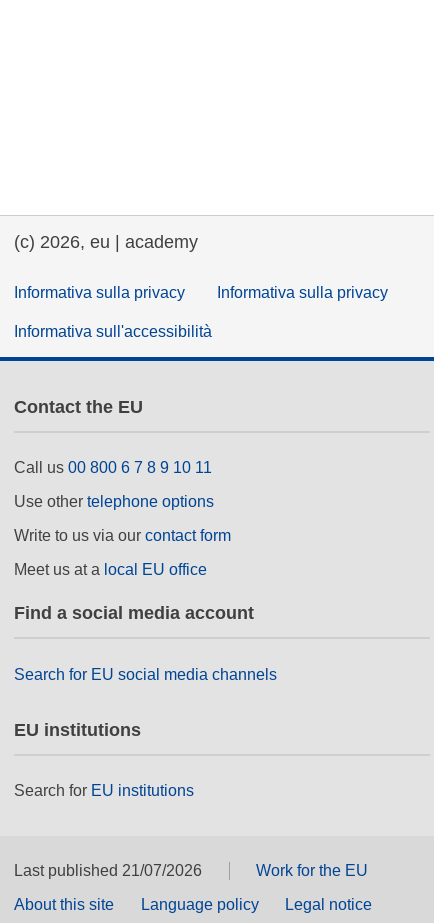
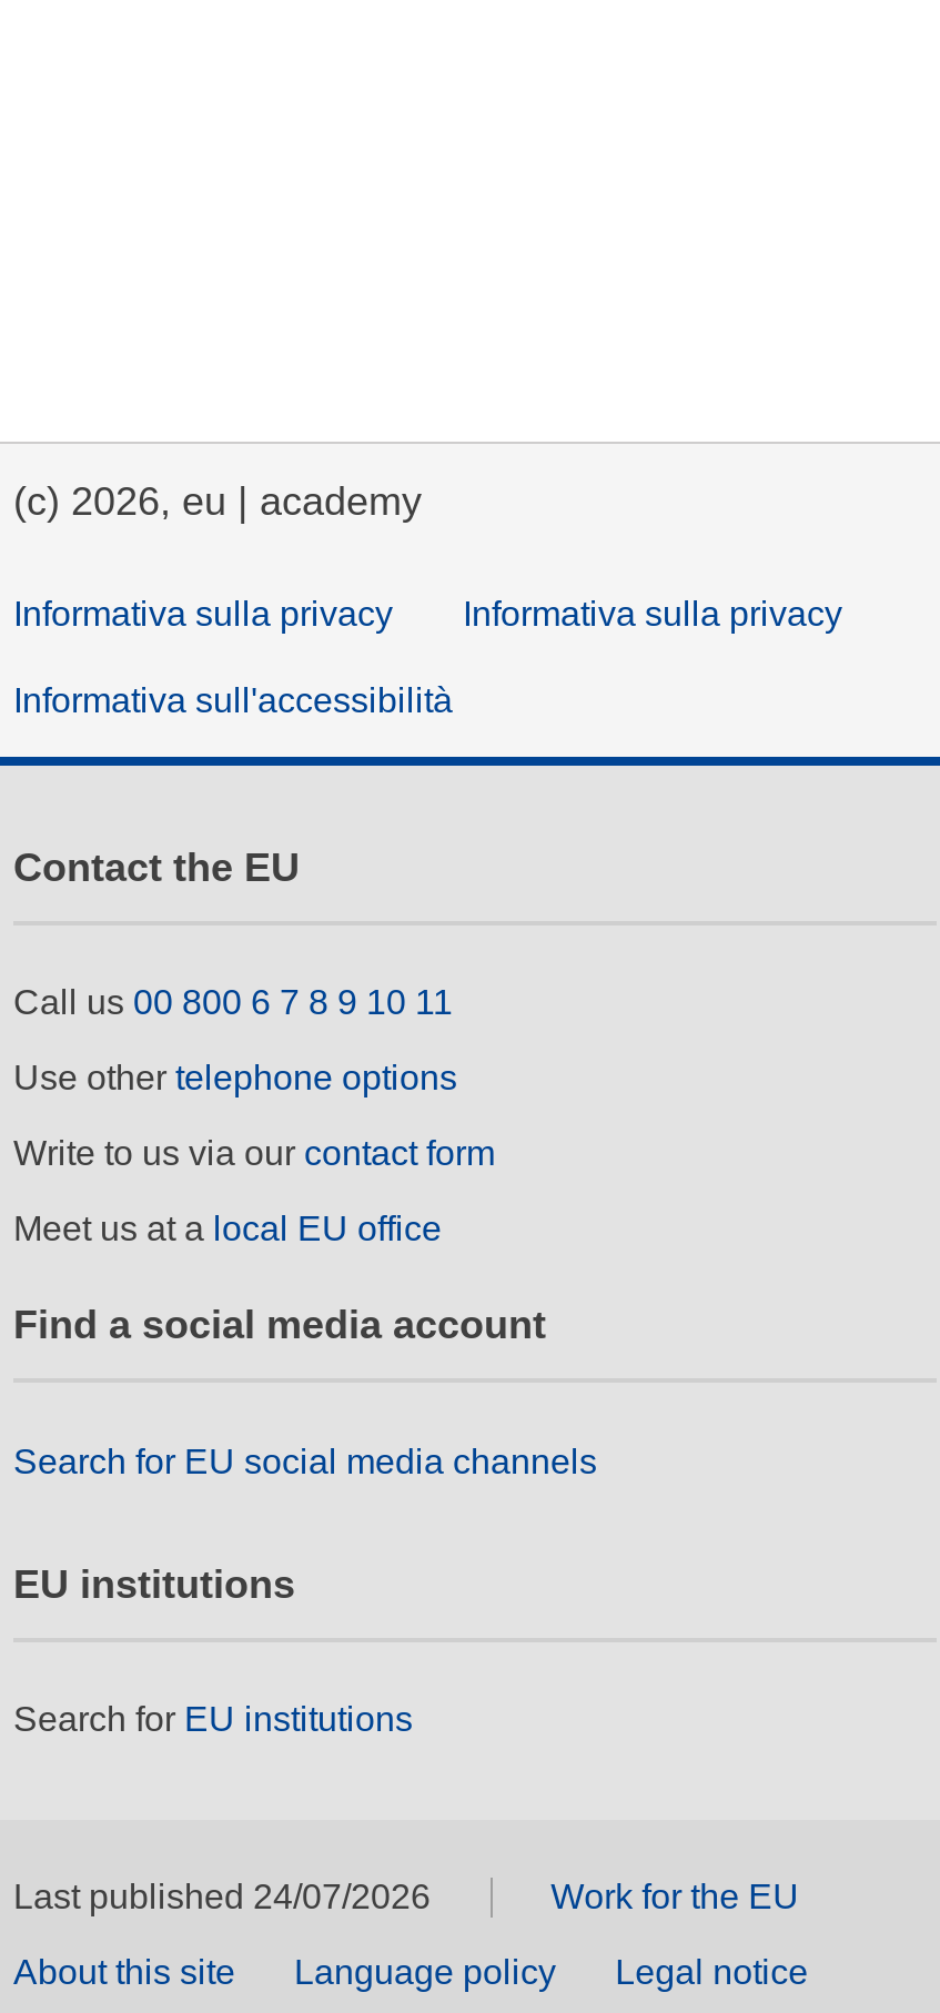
- Last published 21/07/2026
+ Last published 24/07/2026
